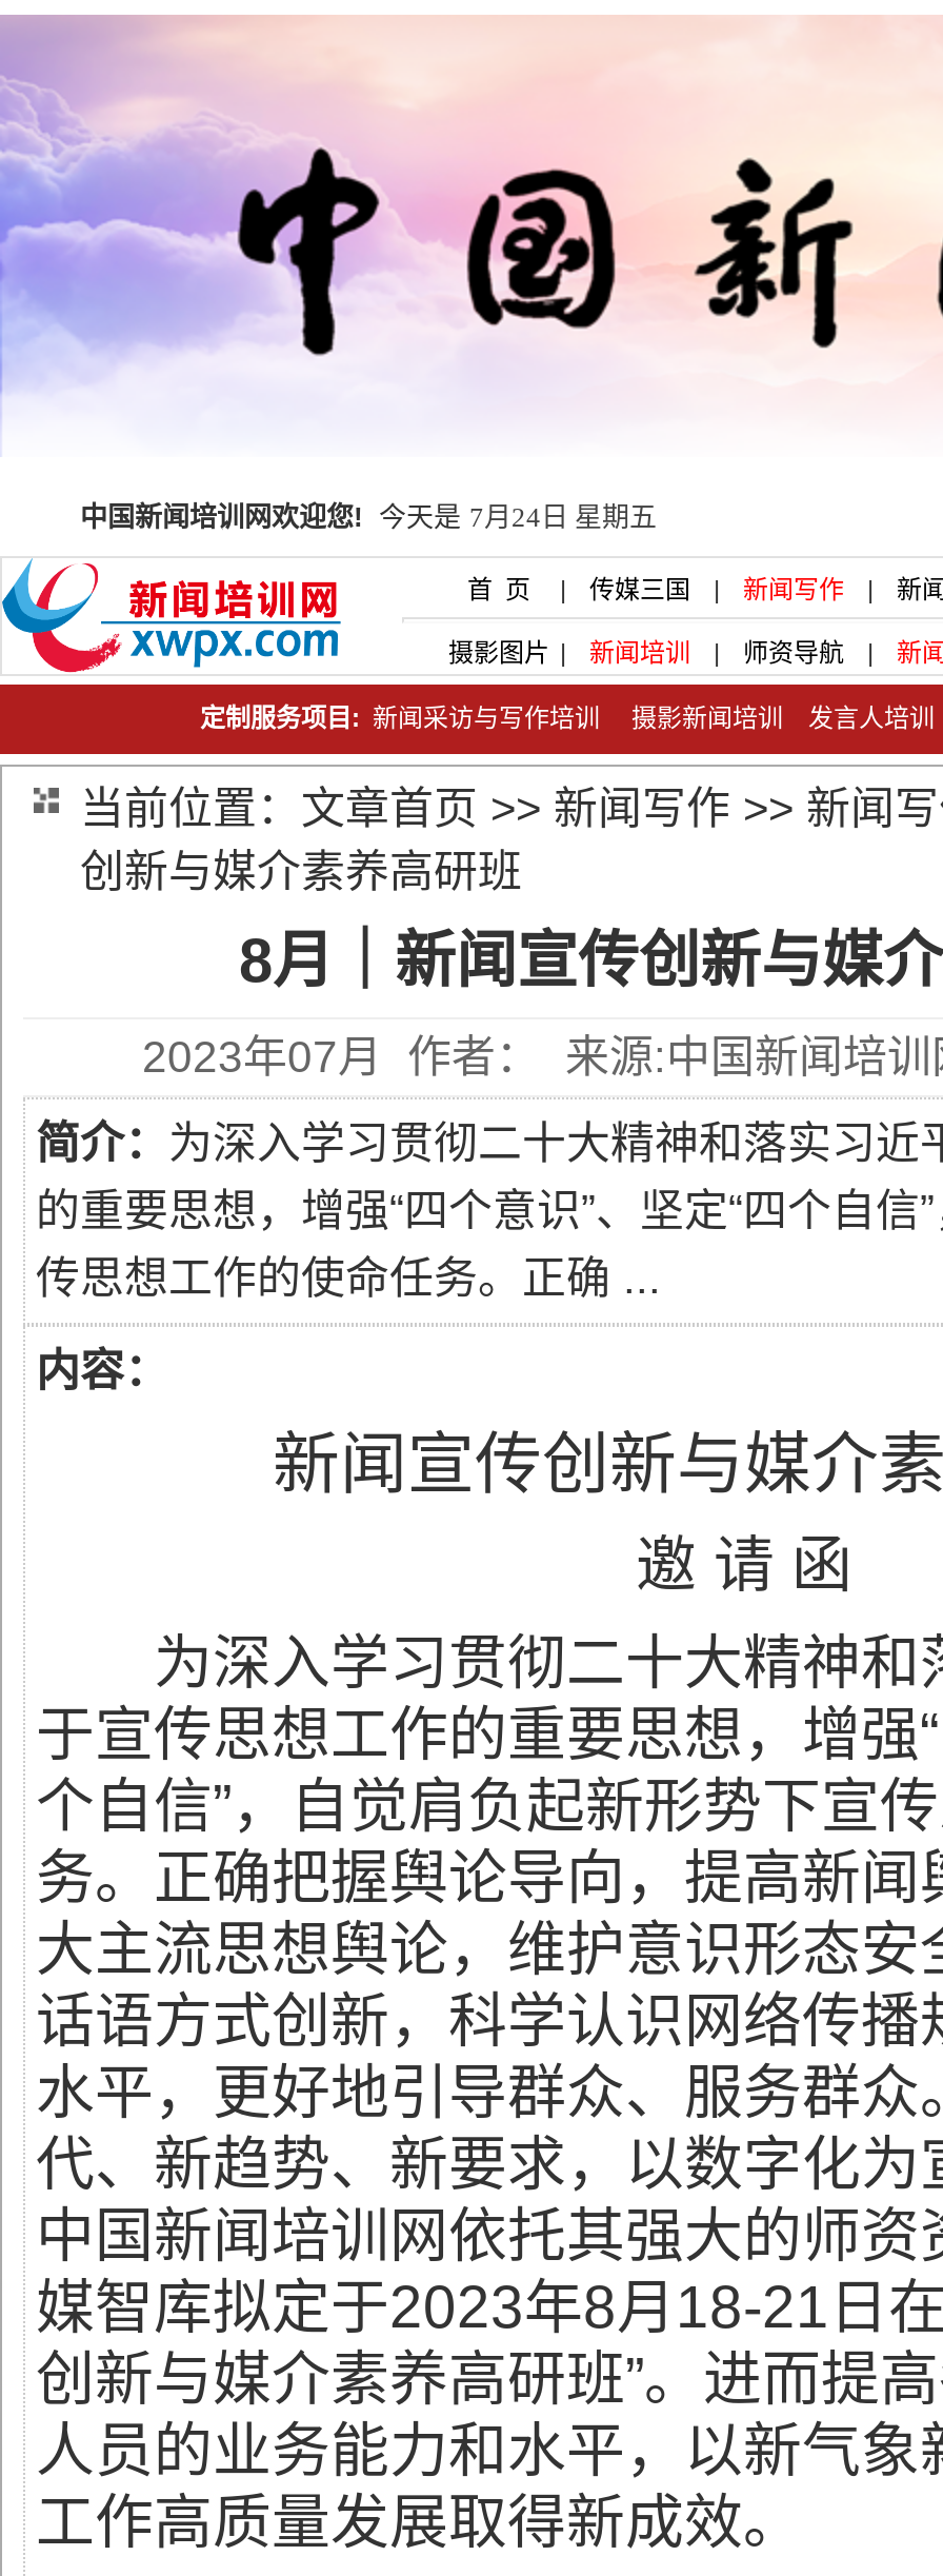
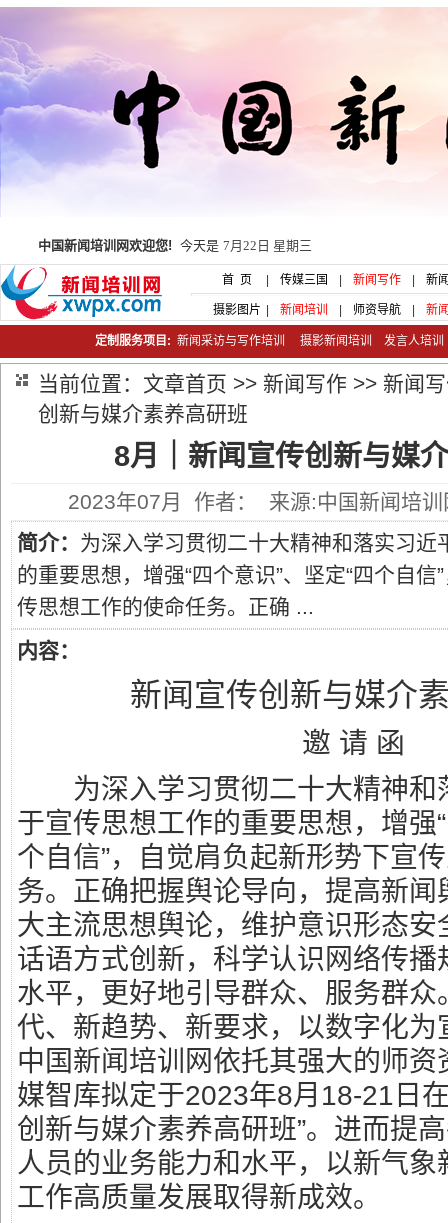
- 中国新闻培训网欢迎您!今天是7月24日 星期五
+ 中国新闻培训网欢迎您!今天是7月22日 星期三
